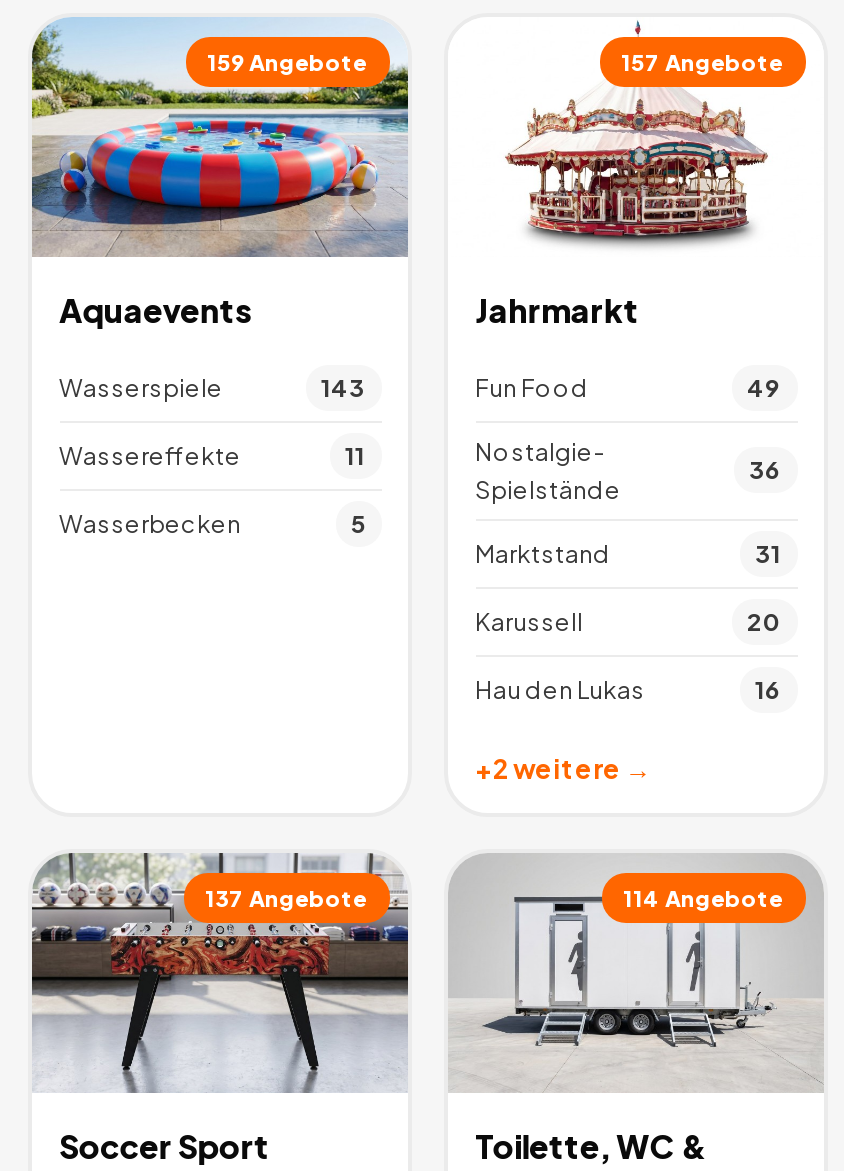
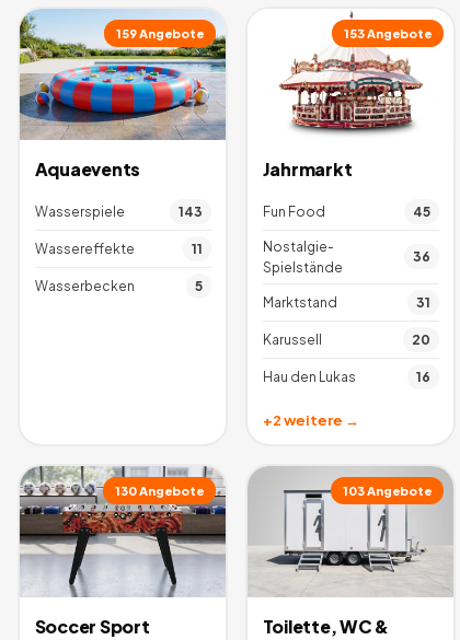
- 157 Angebote
+ 153 Angebote

- 49
+ 45

- 137 Angebote
+ 130 Angebote

- 114 Angebote
+ 103 Angebote
